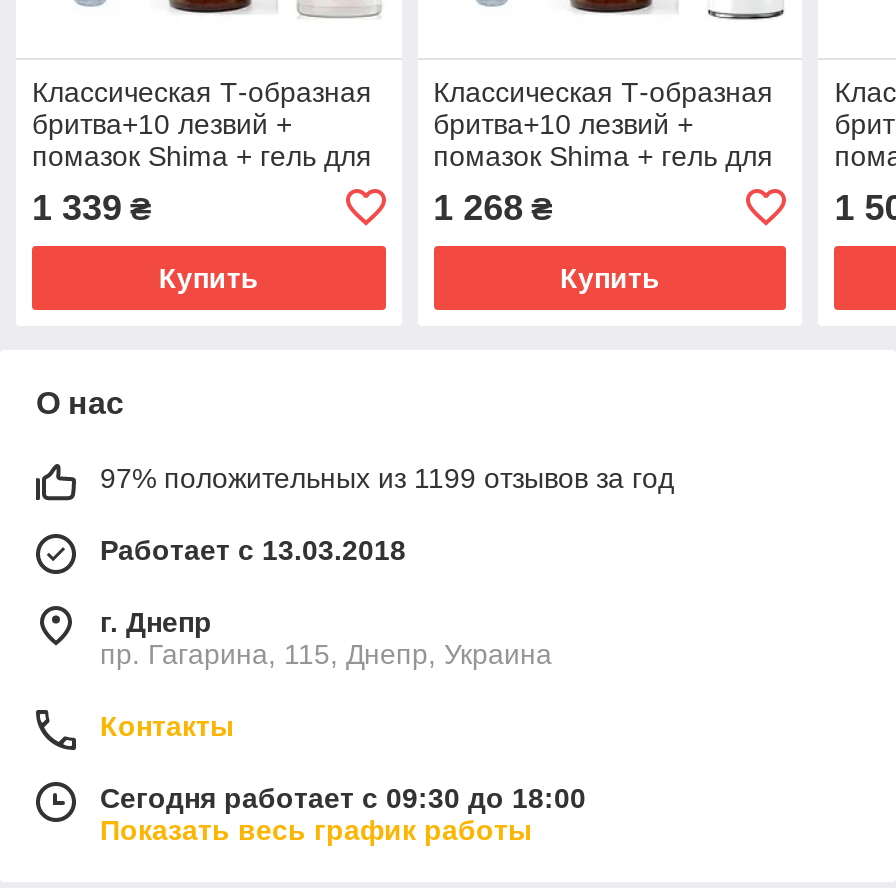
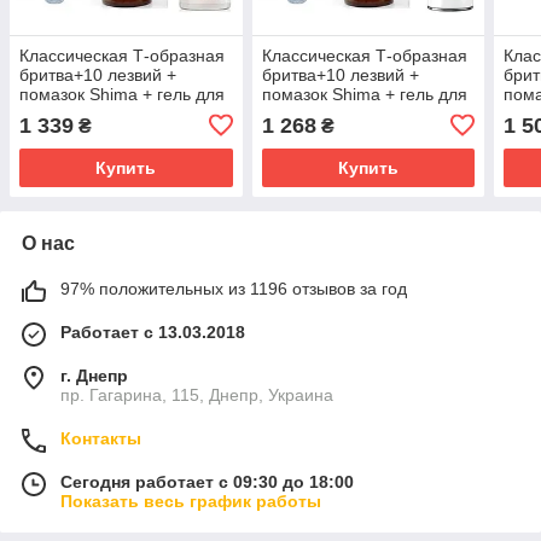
- 97% положительных из 1199 отзывов за год
+ 97% положительных из 1196 отзывов за год
